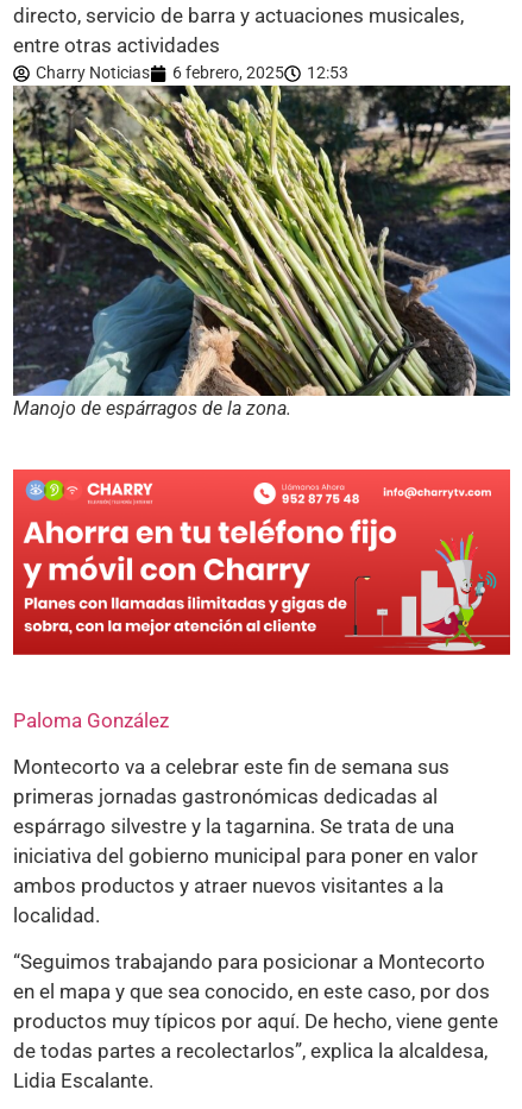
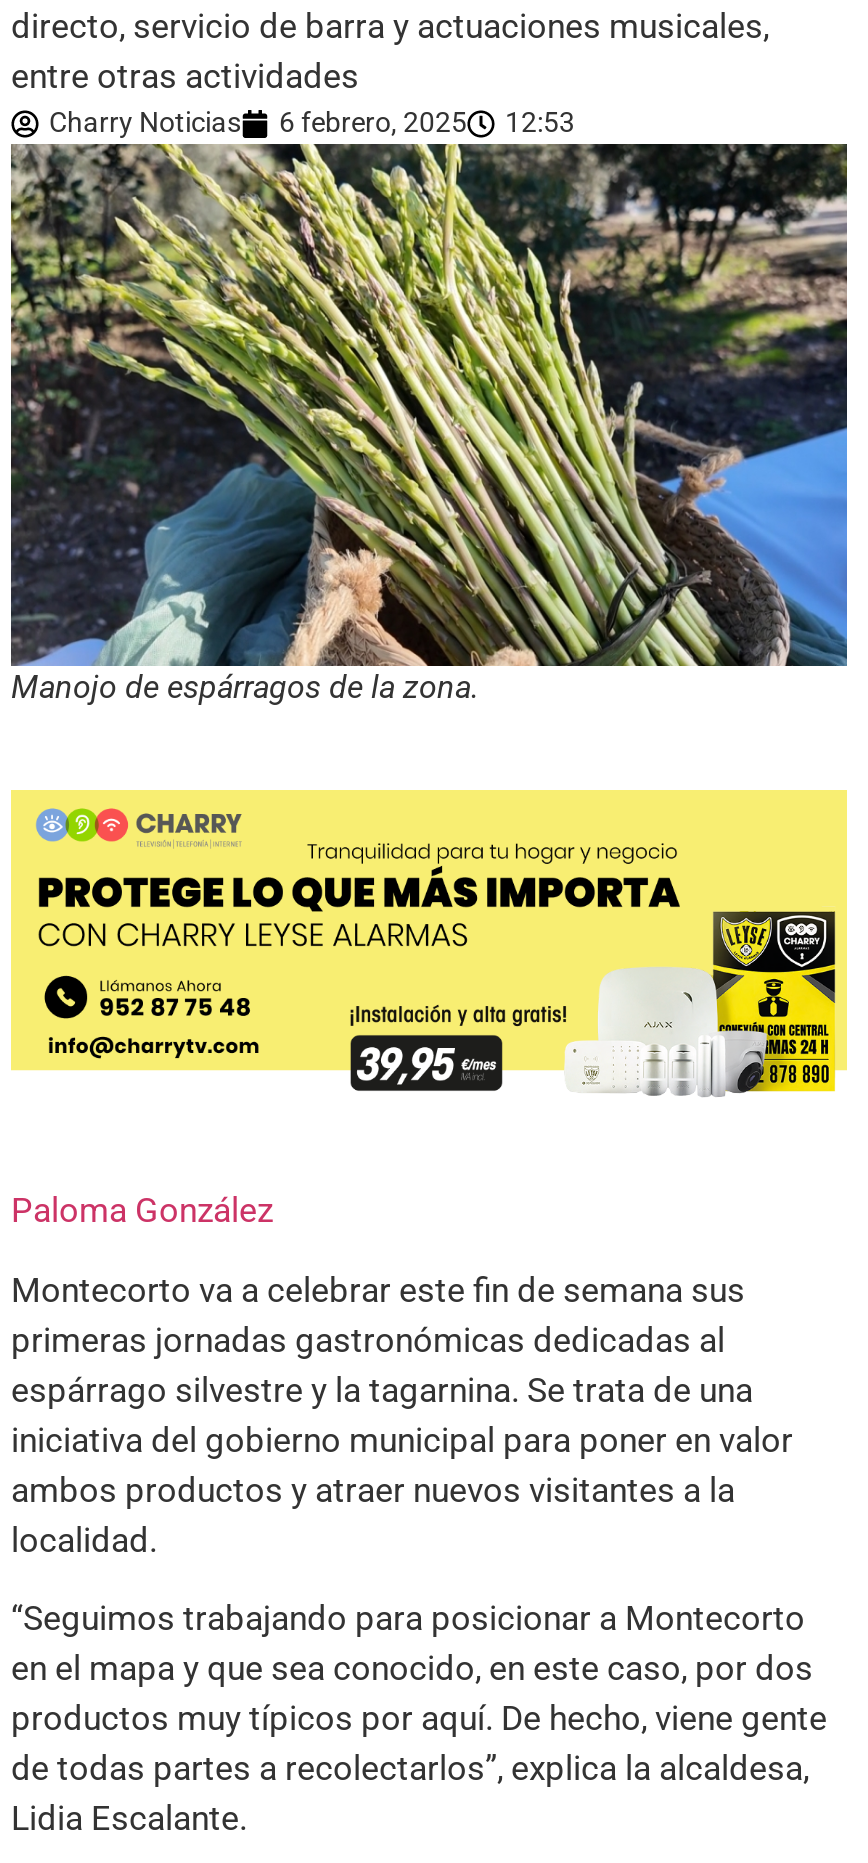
- [image]
+ [image]
